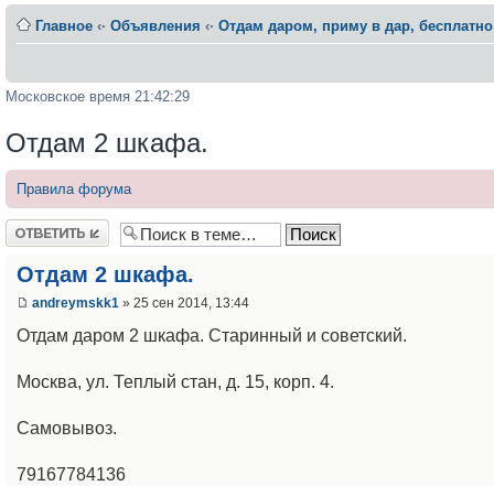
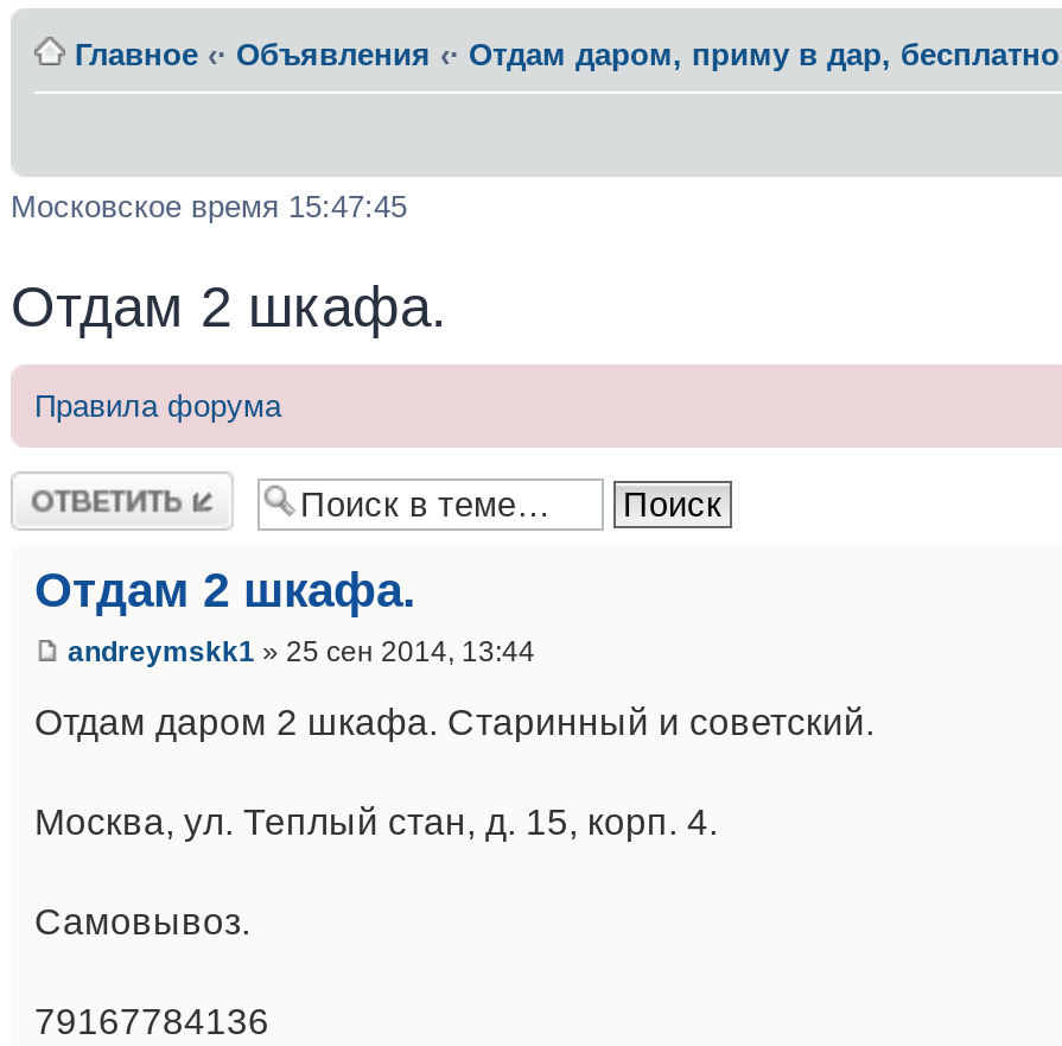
- Московское время 21:42:29
+ Московское время 15:47:45
